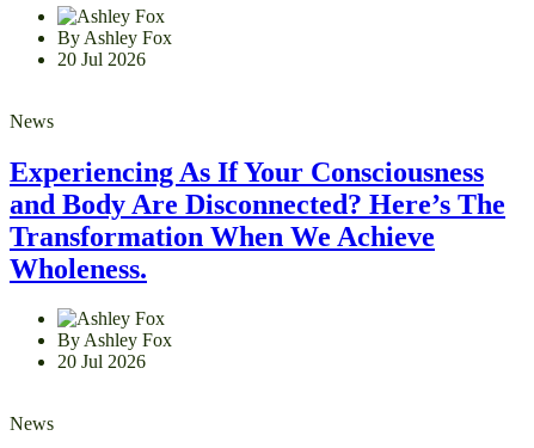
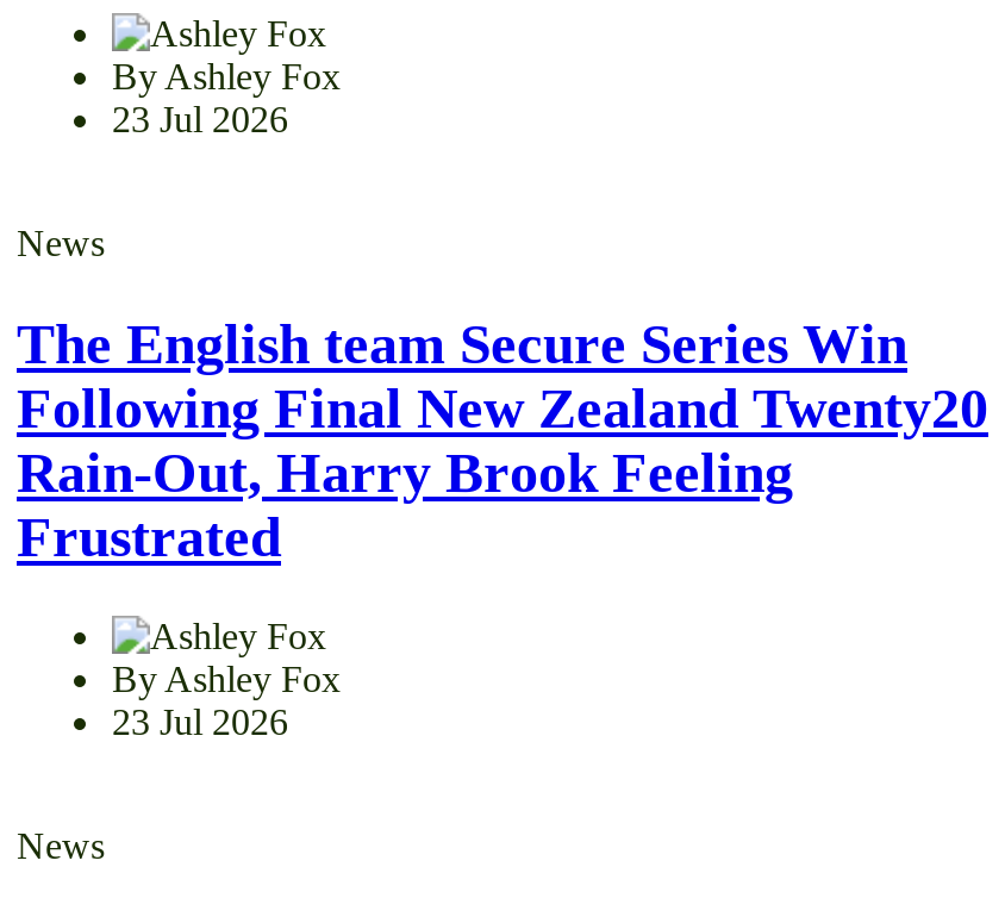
- 20 Jul 2026
+ 23 Jul 2026

- Experiencing As If Your Consciousness
- and Body Are Disconnected? Here’s The
- Transformation When We Achieve
- Wholeness.
+ The English team Secure Series Win
+ Following Final New Zealand Twenty20
+ Rain-Out, Harry Brook Feeling
+ Frustrated

- 20 Jul 2026
+ 23 Jul 2026
